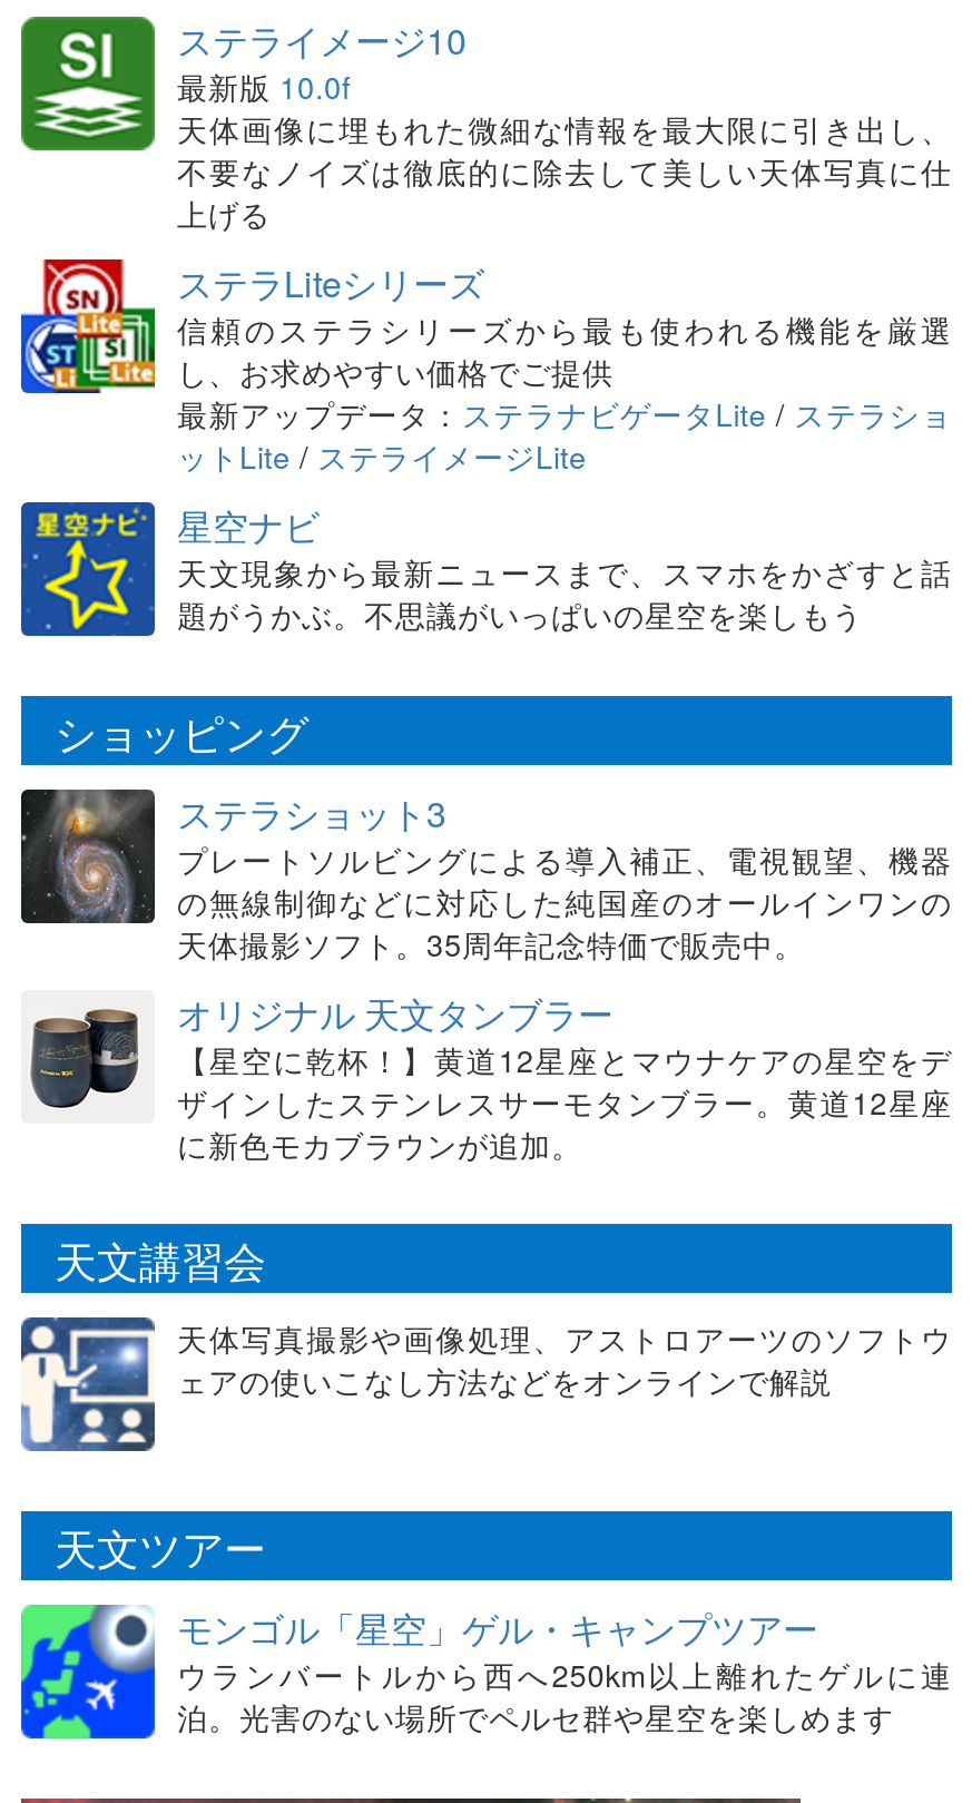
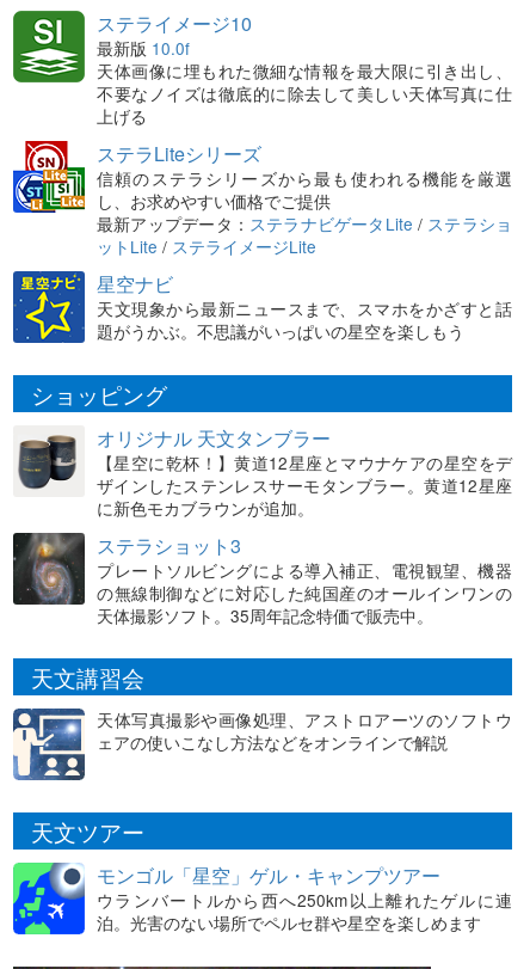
moved down: [image] | ステラショット3 | プレートソルビングによる導入補正、電視観望、機器 | の無線制御などに対応した純国産のオールインワンの | 天体撮影ソフト。35周年記念特価で販売中。

moved up: [image] | オリジナル 天文タンブラー | 【星空に乾杯！】黄道12星座とマウナケアの星空をデ | ザインしたステンレスサーモタンブラー。黄道12星座 | に新色モカブラウンが追加。
